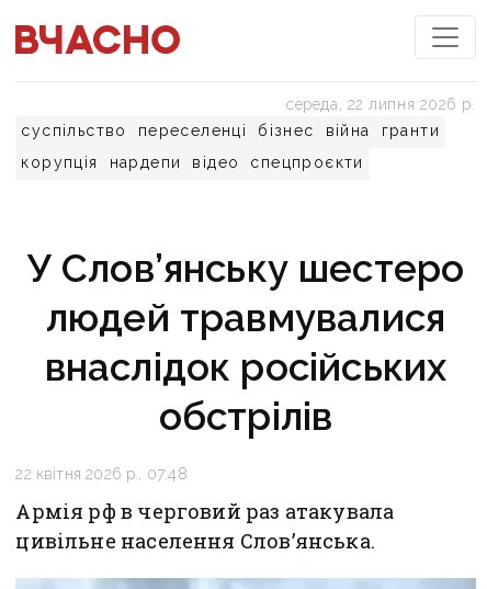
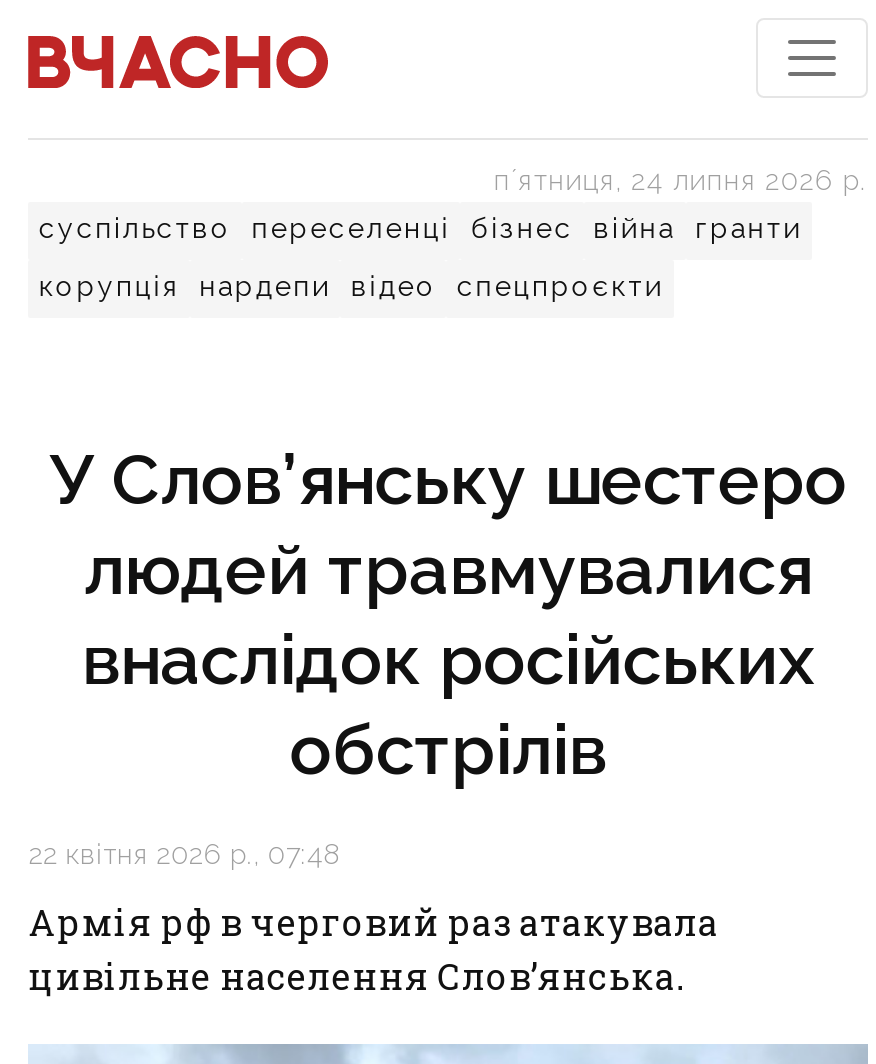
- середа, 22 липня 2026 р.
+ пʼятниця, 24 липня 2026 р.
